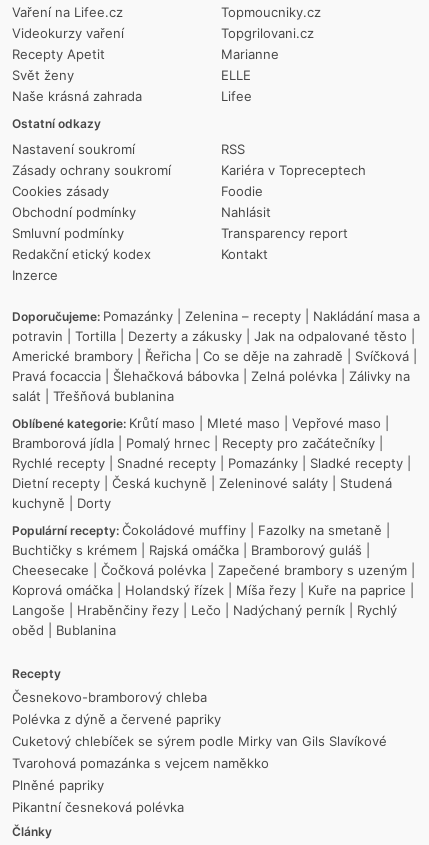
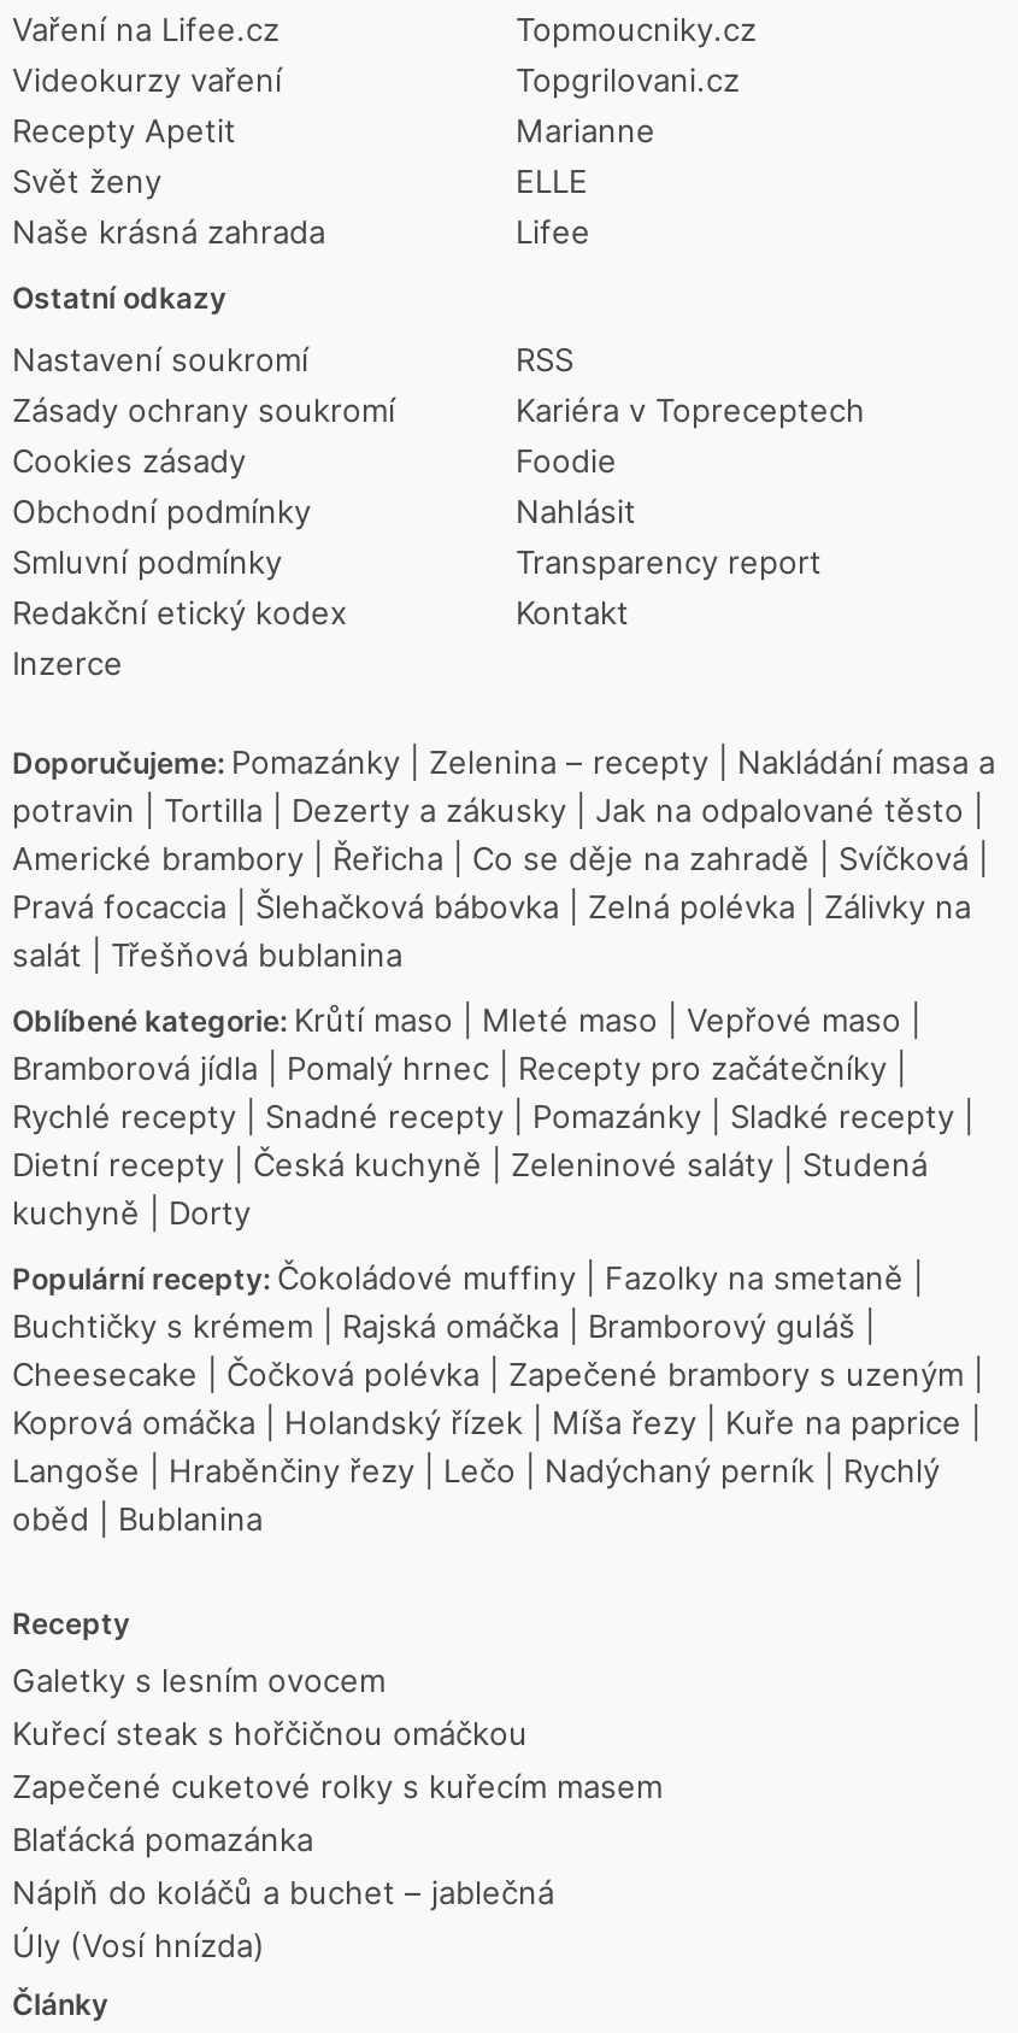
- Česnekovo-bramborový chleba
- Polévka z dýně a červené papriky
- Cuketový chlebíček se sýrem podle Mirky van Gils Slavíkové
- Tvarohová pomazánka s vejcem naměkko
- Plněné papriky
- Pikantní česneková polévka
+ Galetky s lesním ovocem
+ Kuřecí steak s hořčičnou omáčkou
+ Zapečené cuketové rolky s kuřecím masem
+ Blaťácká pomazánka
+ Náplň do koláčů a buchet – jablečná
+ Úly (Vosí hnízda)
